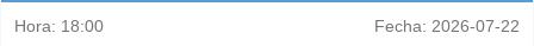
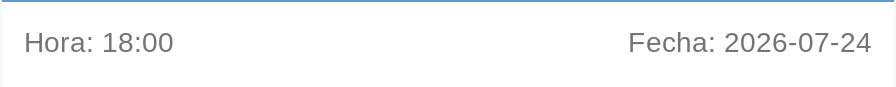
- Fecha: 2026-07-22
+ Fecha: 2026-07-24
